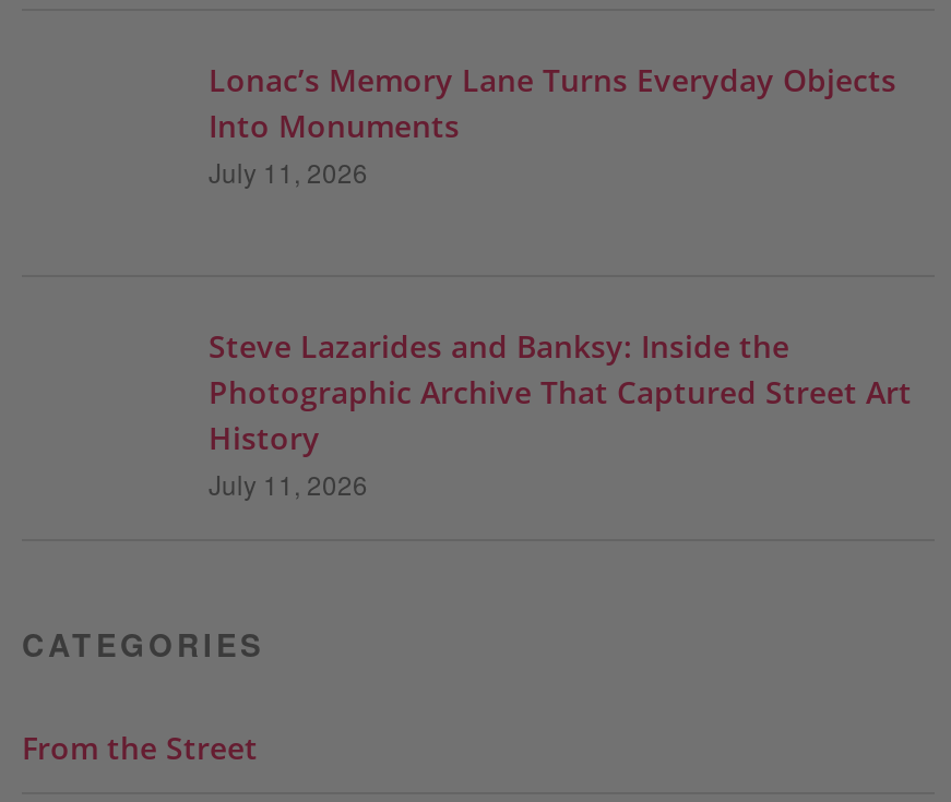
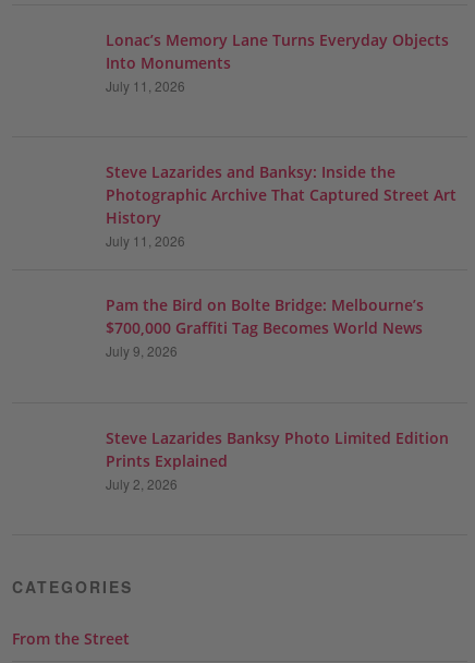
+ Pam the Bird on Bolte Bridge: Melbourne’s
+ $700,000 Graffiti Tag Becomes World News
+ July 9, 2026

+ Steve Lazarides Banksy Photo Limited Edition
+ Prints Explained
+ July 2, 2026
